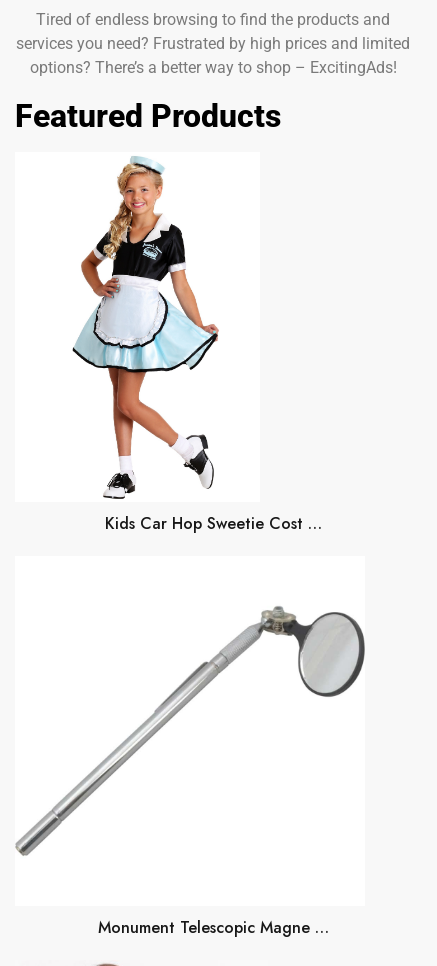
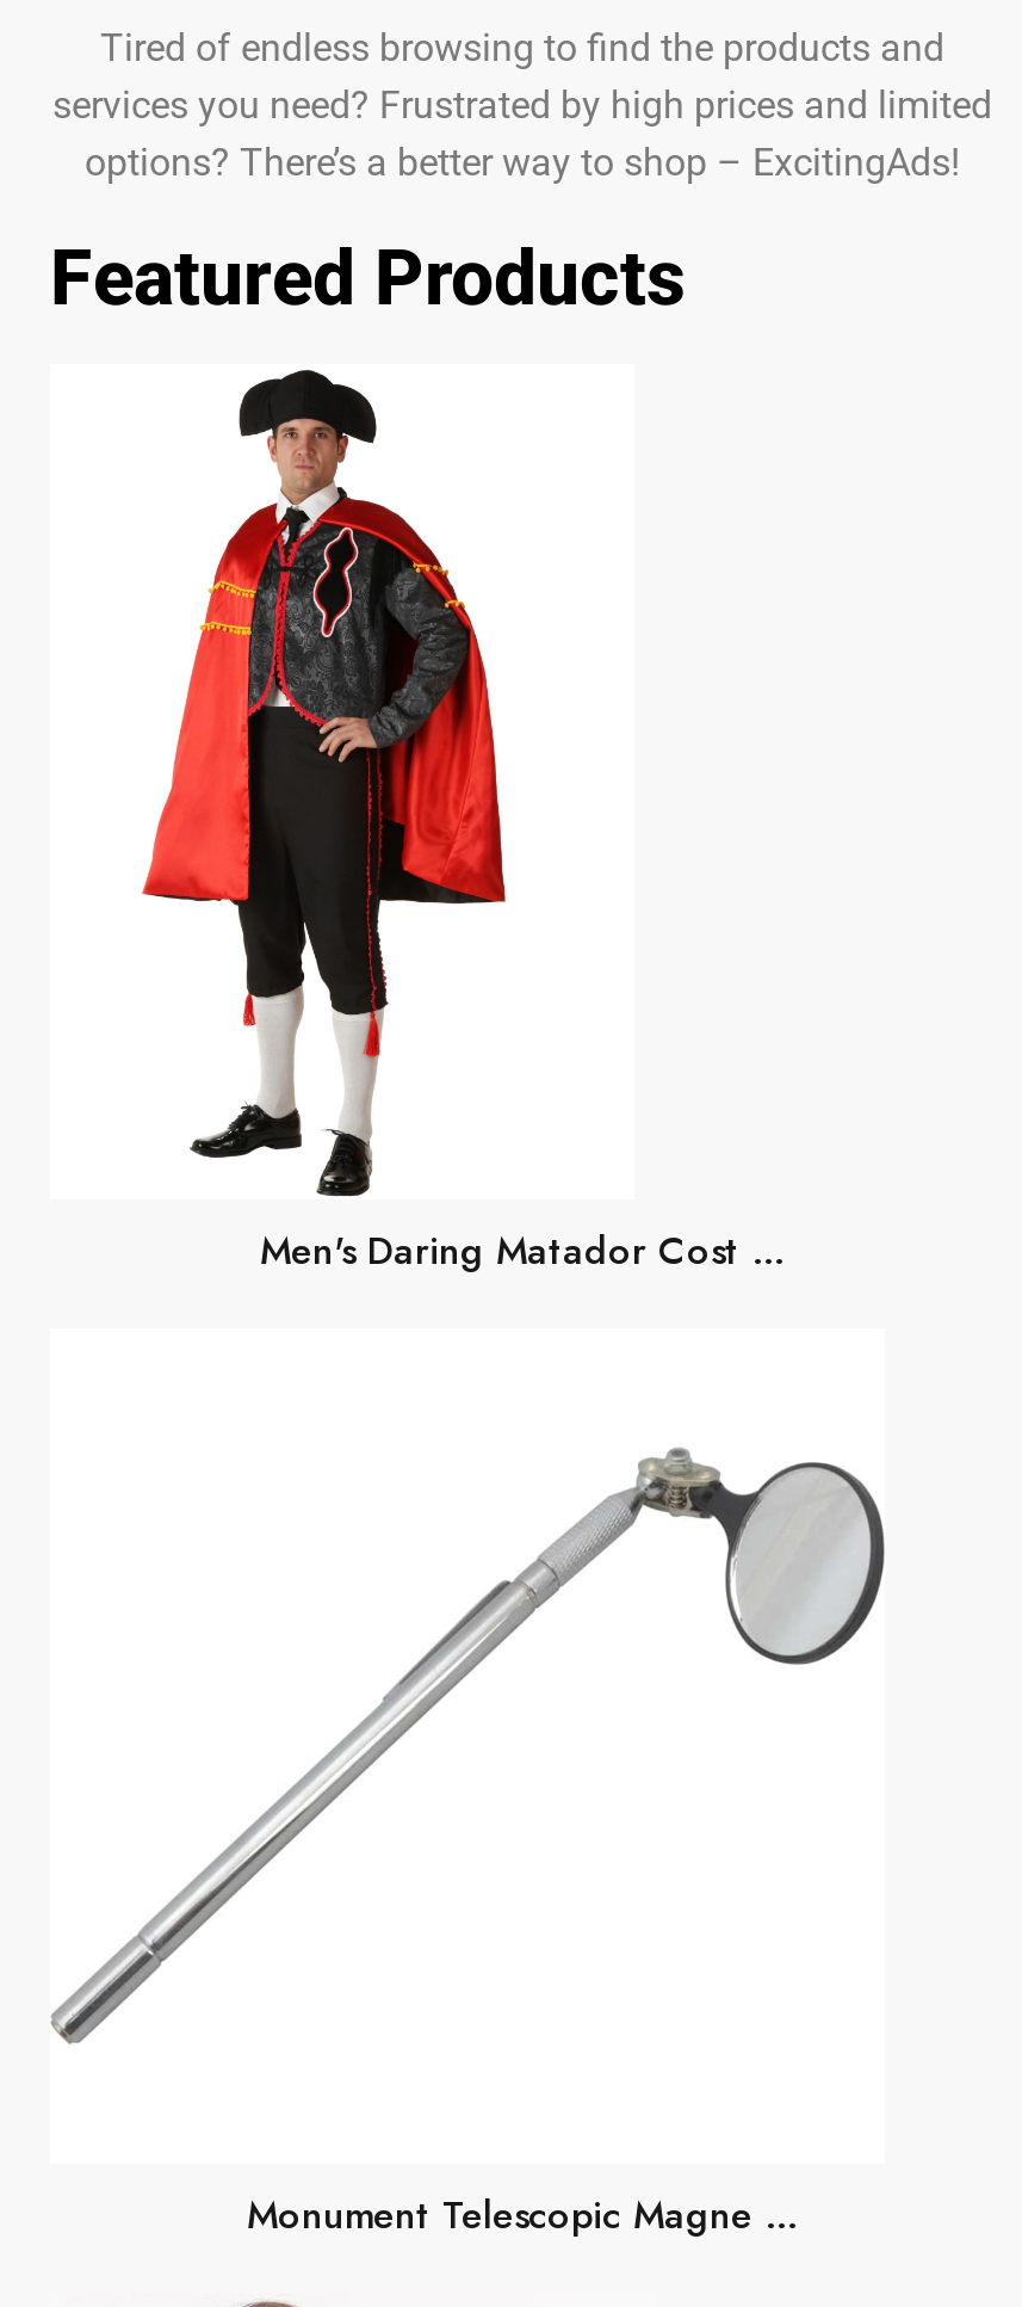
- [image]
- Kids Car Hop Sweetie Cost …
+ [image]
+ Men's Daring Matador Cost …
